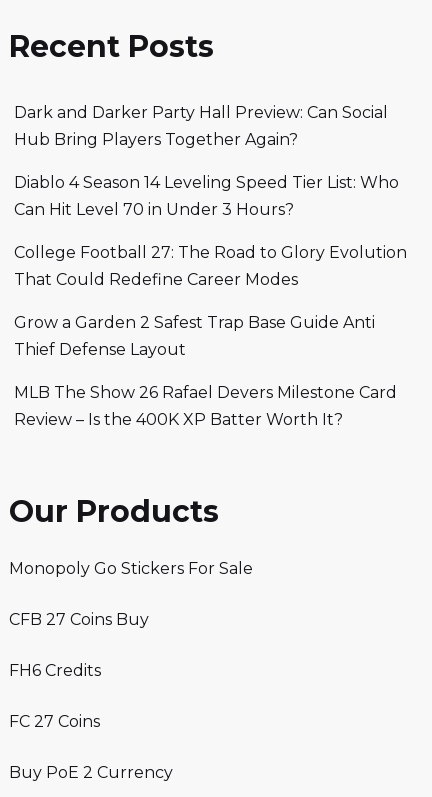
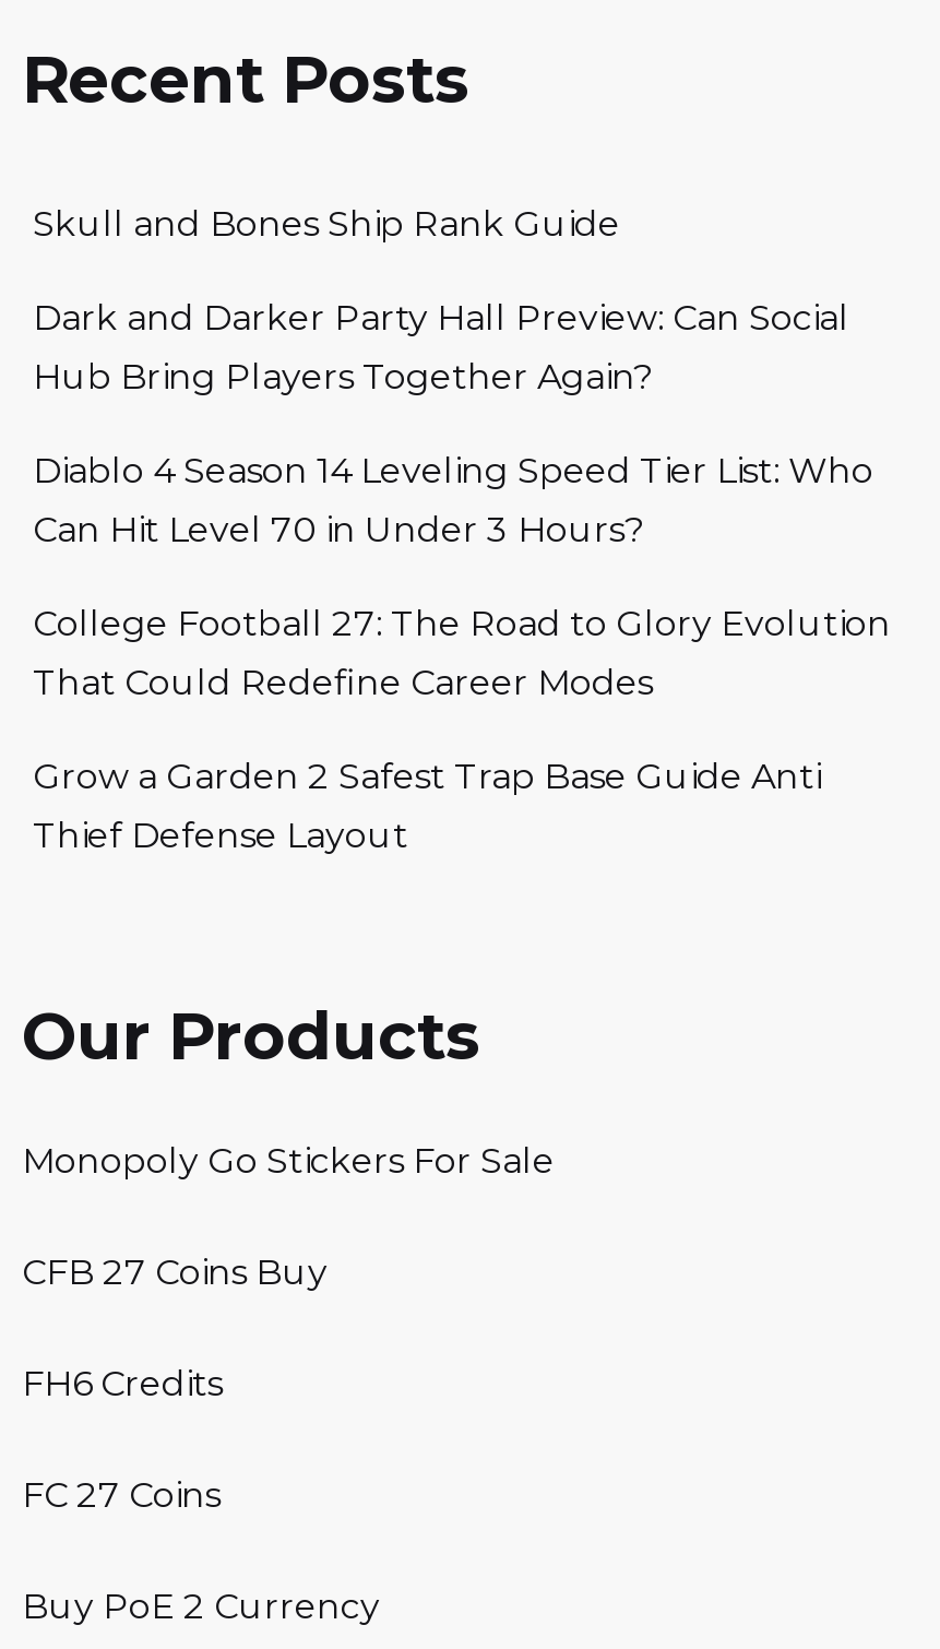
+ Skull and Bones Ship Rank Guide

moved down: Dark and Darker Party Hall Preview: Can Social | Hub Bring Players Together Again? | Diablo 4 Season 14 Leveling Speed Tier List: Who | Can Hit Level 70 in Under 3 Hours? | College Football 27: The Road to Glory Evolution | That Could Redefine Career Modes | Grow a Garden 2 Safest Trap Base Guide Anti | Thief Defense Layout

- MLB The Show 26 Rafael Devers Milestone Card
- Review – Is the 400K XP Batter Worth It?
